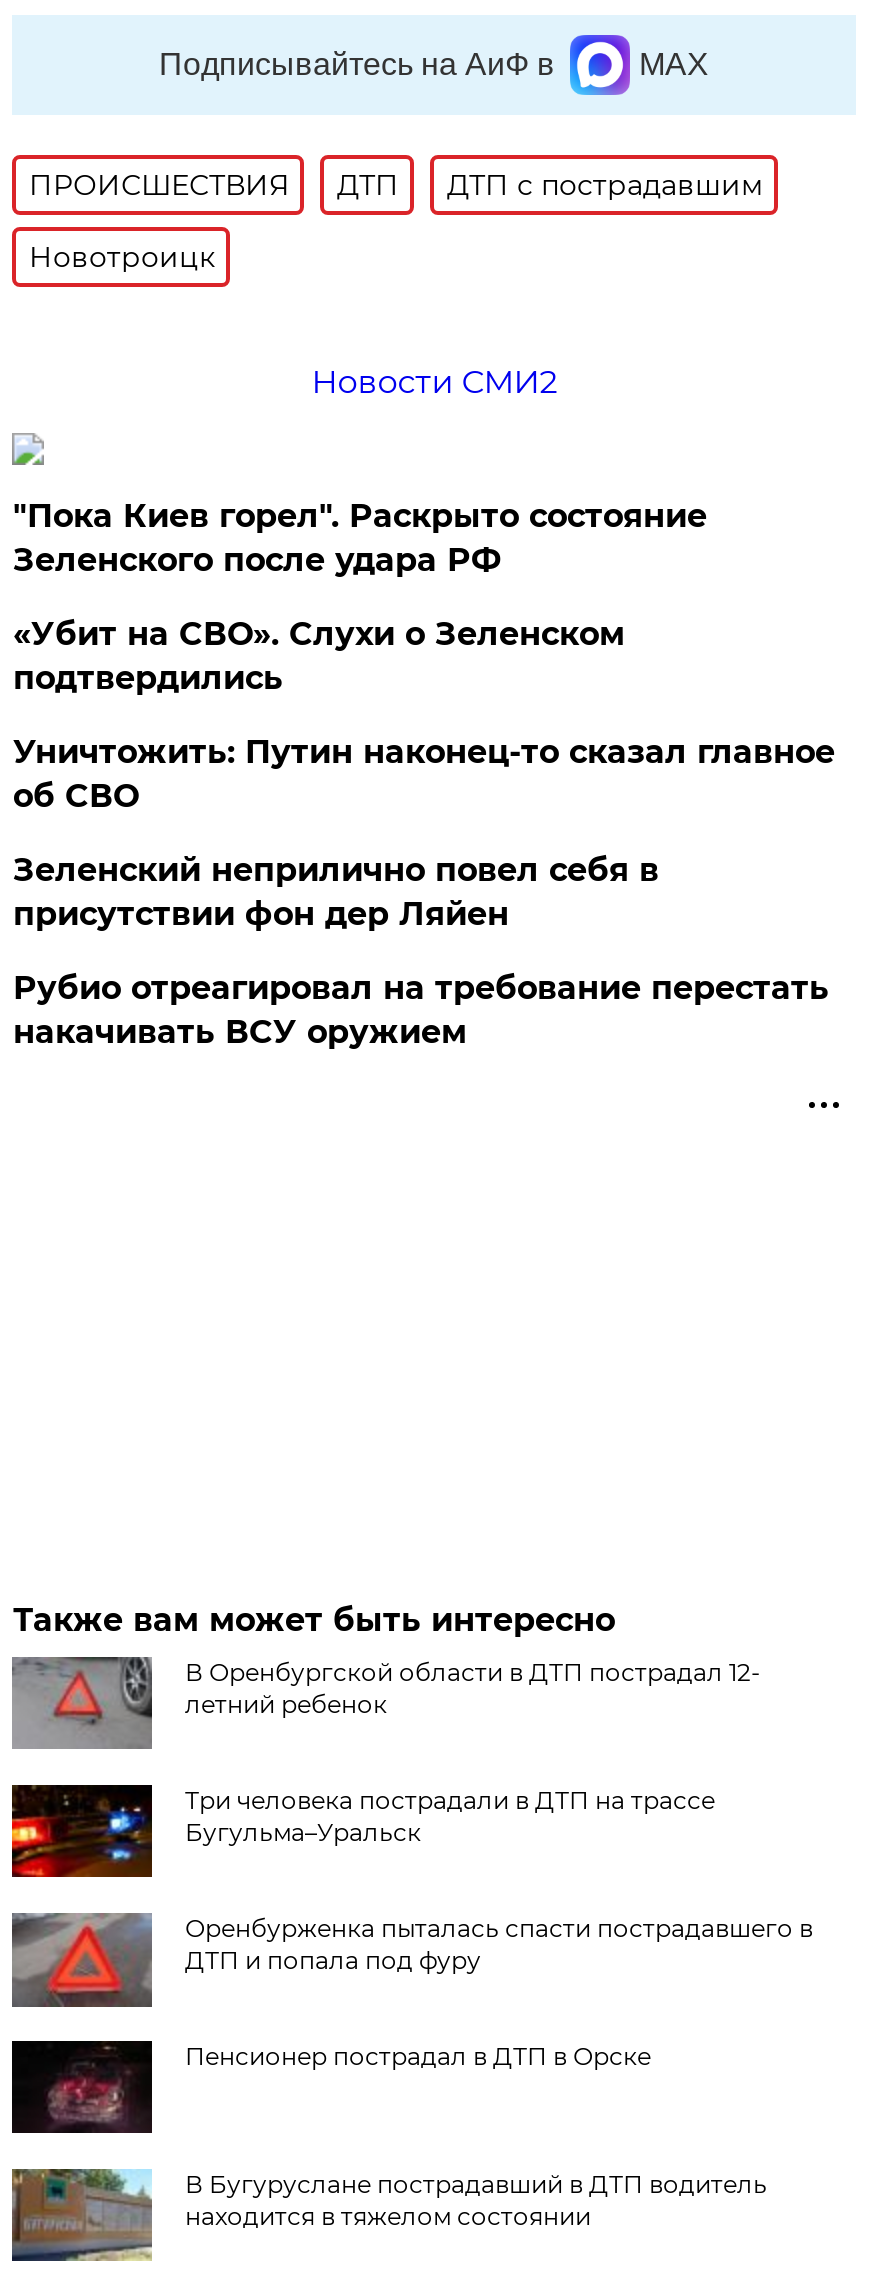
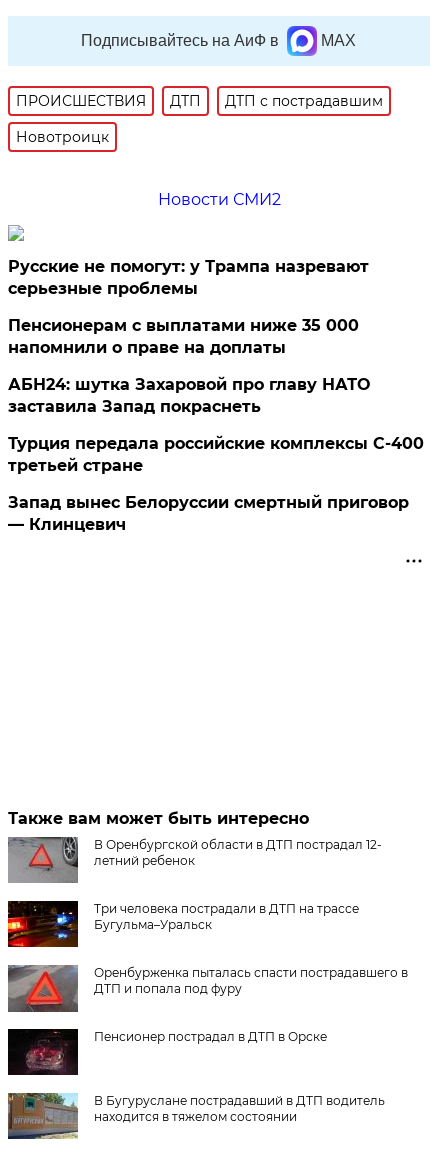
- "Пока Киев горел". Раскрыто состояние
- Зеленского после удара РФ
+ Русские не помогут: у Трампа назревают
+ серьезные проблемы

- «Убит на СВО». Слухи о Зеленском
- подтвердились
+ Пенсионерам с выплатами ниже 35 000
+ напомнили о праве на доплаты

- Уничтожить: Путин наконец-то сказал главное
- об СВО
+ АБН24: шутка Захаровой про главу НАТО
+ заставила Запад покраснеть

- Зеленский неприлично повел cебя в
- присутствии фон дер Ляйен
+ Турция передала российские комплексы С-400
+ третьей стране

- Рубио отреагировал на требование перестать
- накачивать ВСУ оружием
+ Запад вынес Белоруссии смертный приговор
+ — Клинцевич
